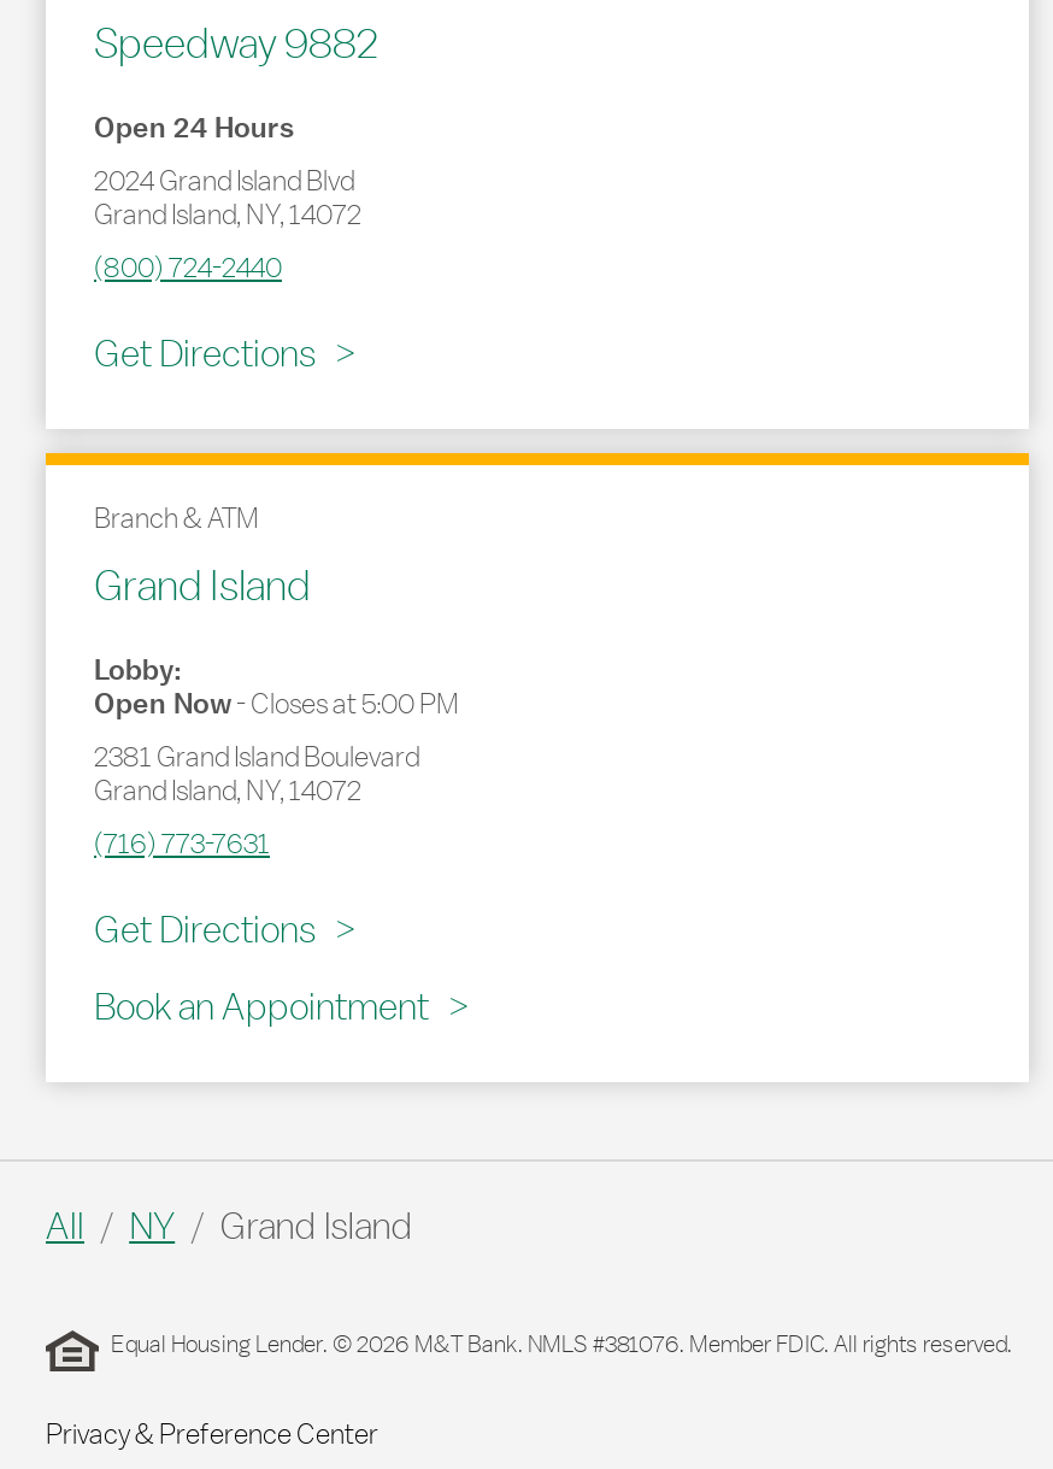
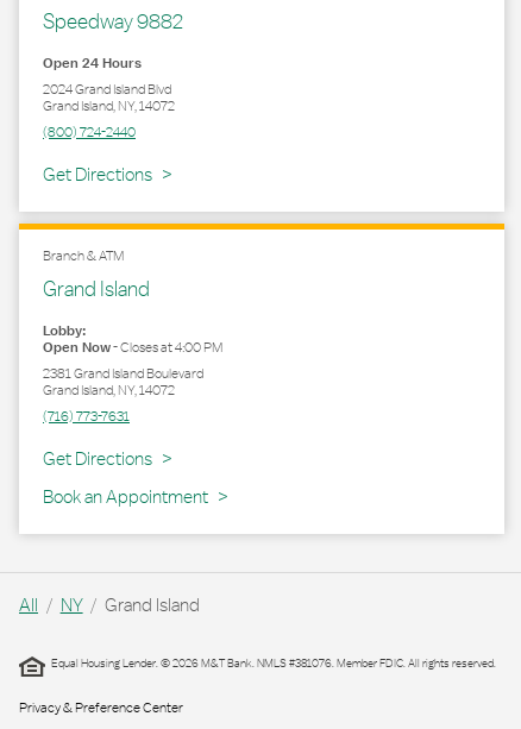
- Open Now- Closes at 5:00 PM
+ Open Now- Closes at 4:00 PM
